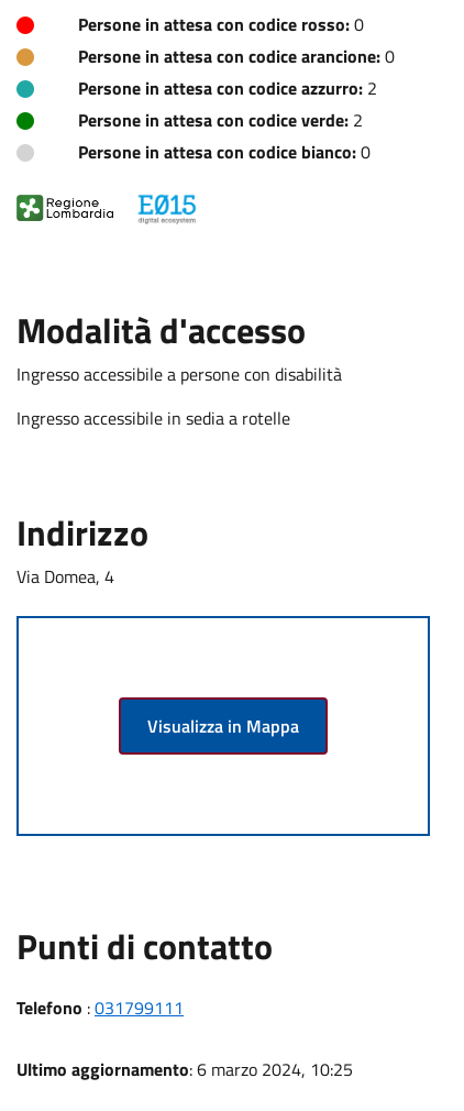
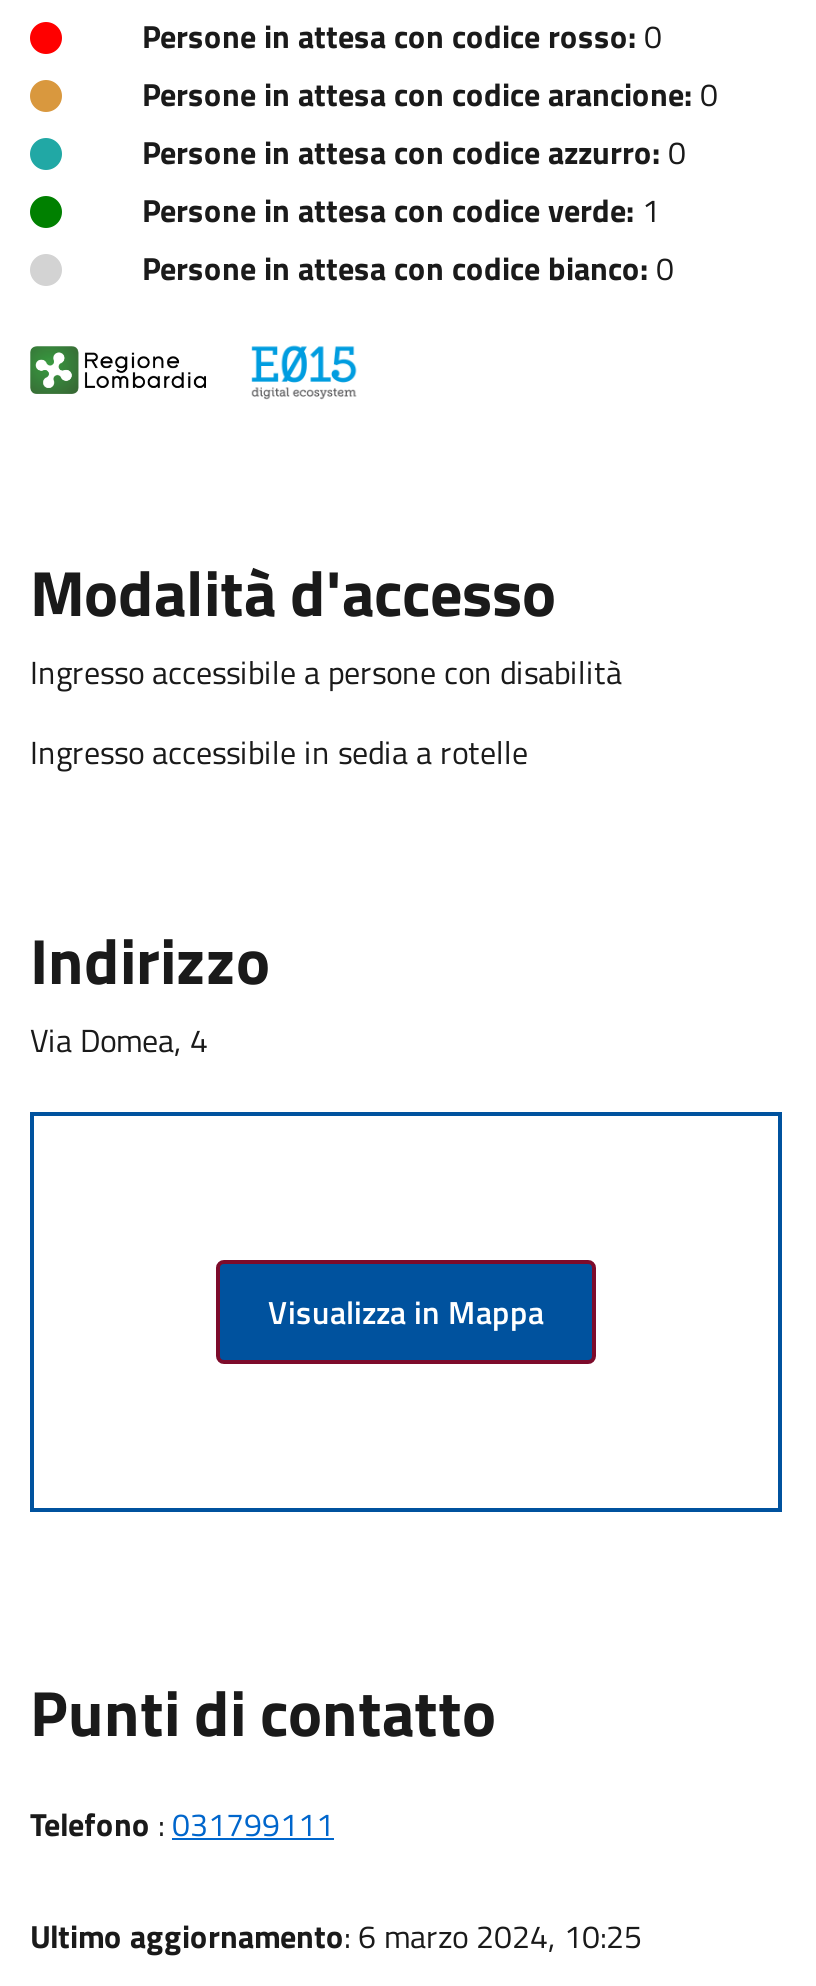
- Persone in attesa con codice azzurro: 2
+ Persone in attesa con codice azzurro: 0

- Persone in attesa con codice verde: 2
+ Persone in attesa con codice verde: 1
